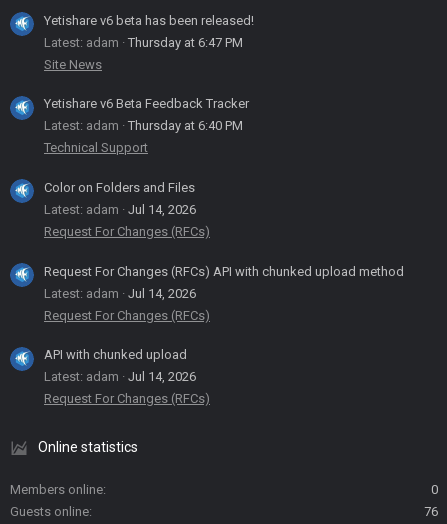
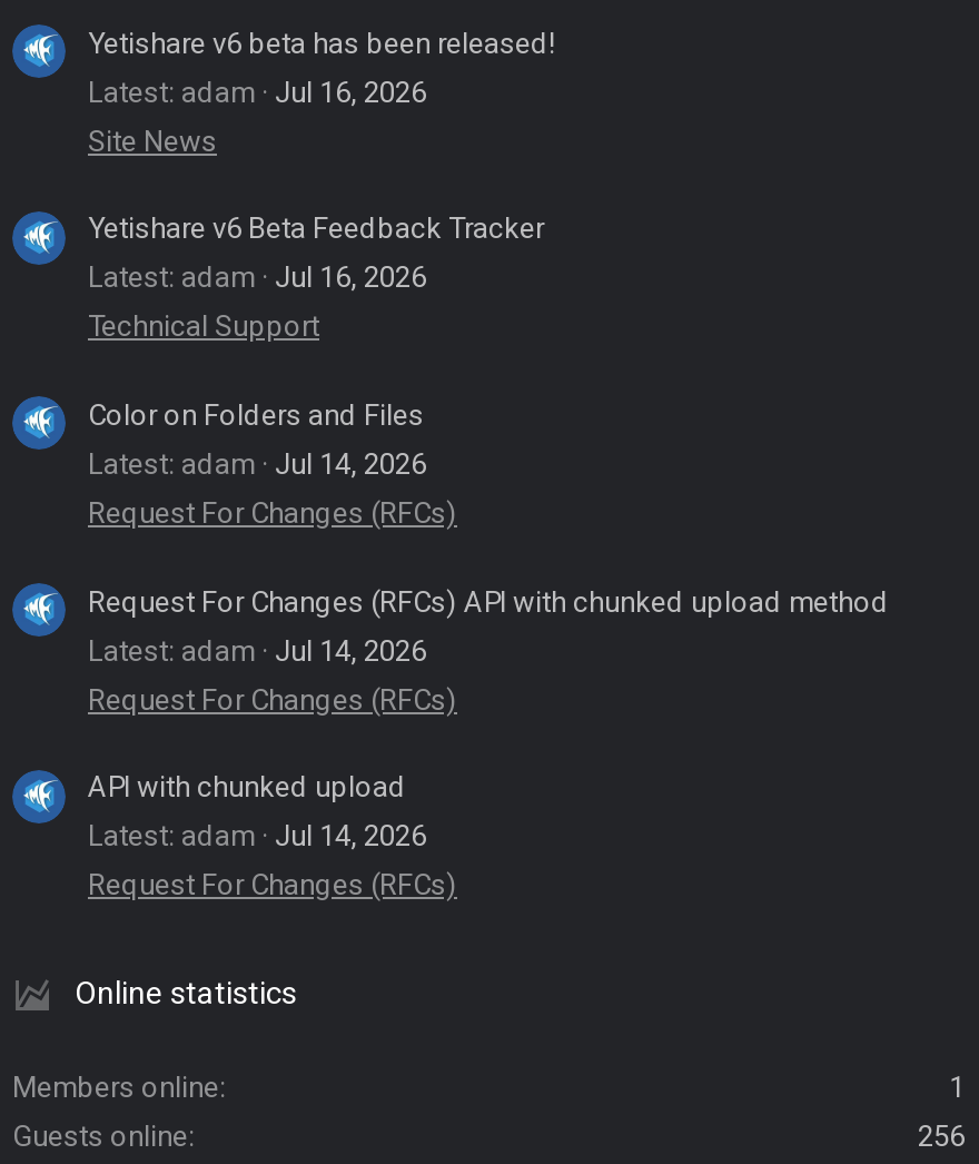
- Latest: adam Thursday at 6:47 PM
+ Latest: adam Jul 16, 2026

- Latest: adam Thursday at 6:40 PM
+ Latest: adam Jul 16, 2026

- 0
+ 1

- 76
+ 256
